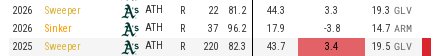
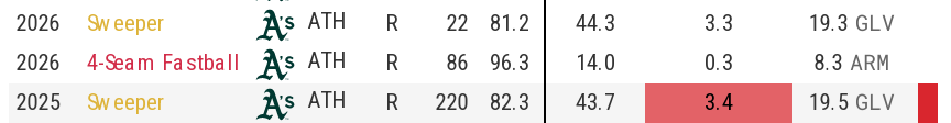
- Sinker
+ 4-Seam Fastball

- 37
+ 86

- 96.2
+ 96.3

- 17.9
+ 14.0

- -3.8
+ 0.3

- 14.7 ARM
+ 8.3 ARM
